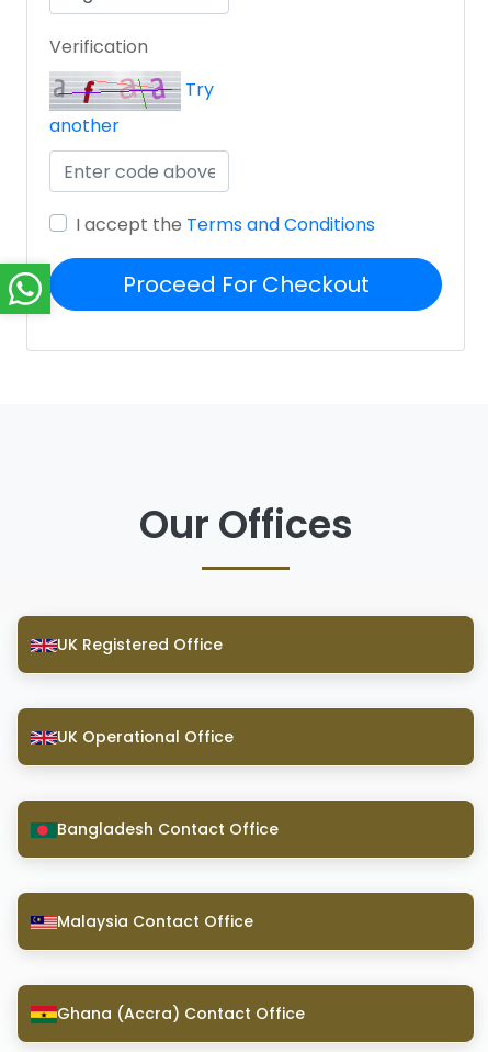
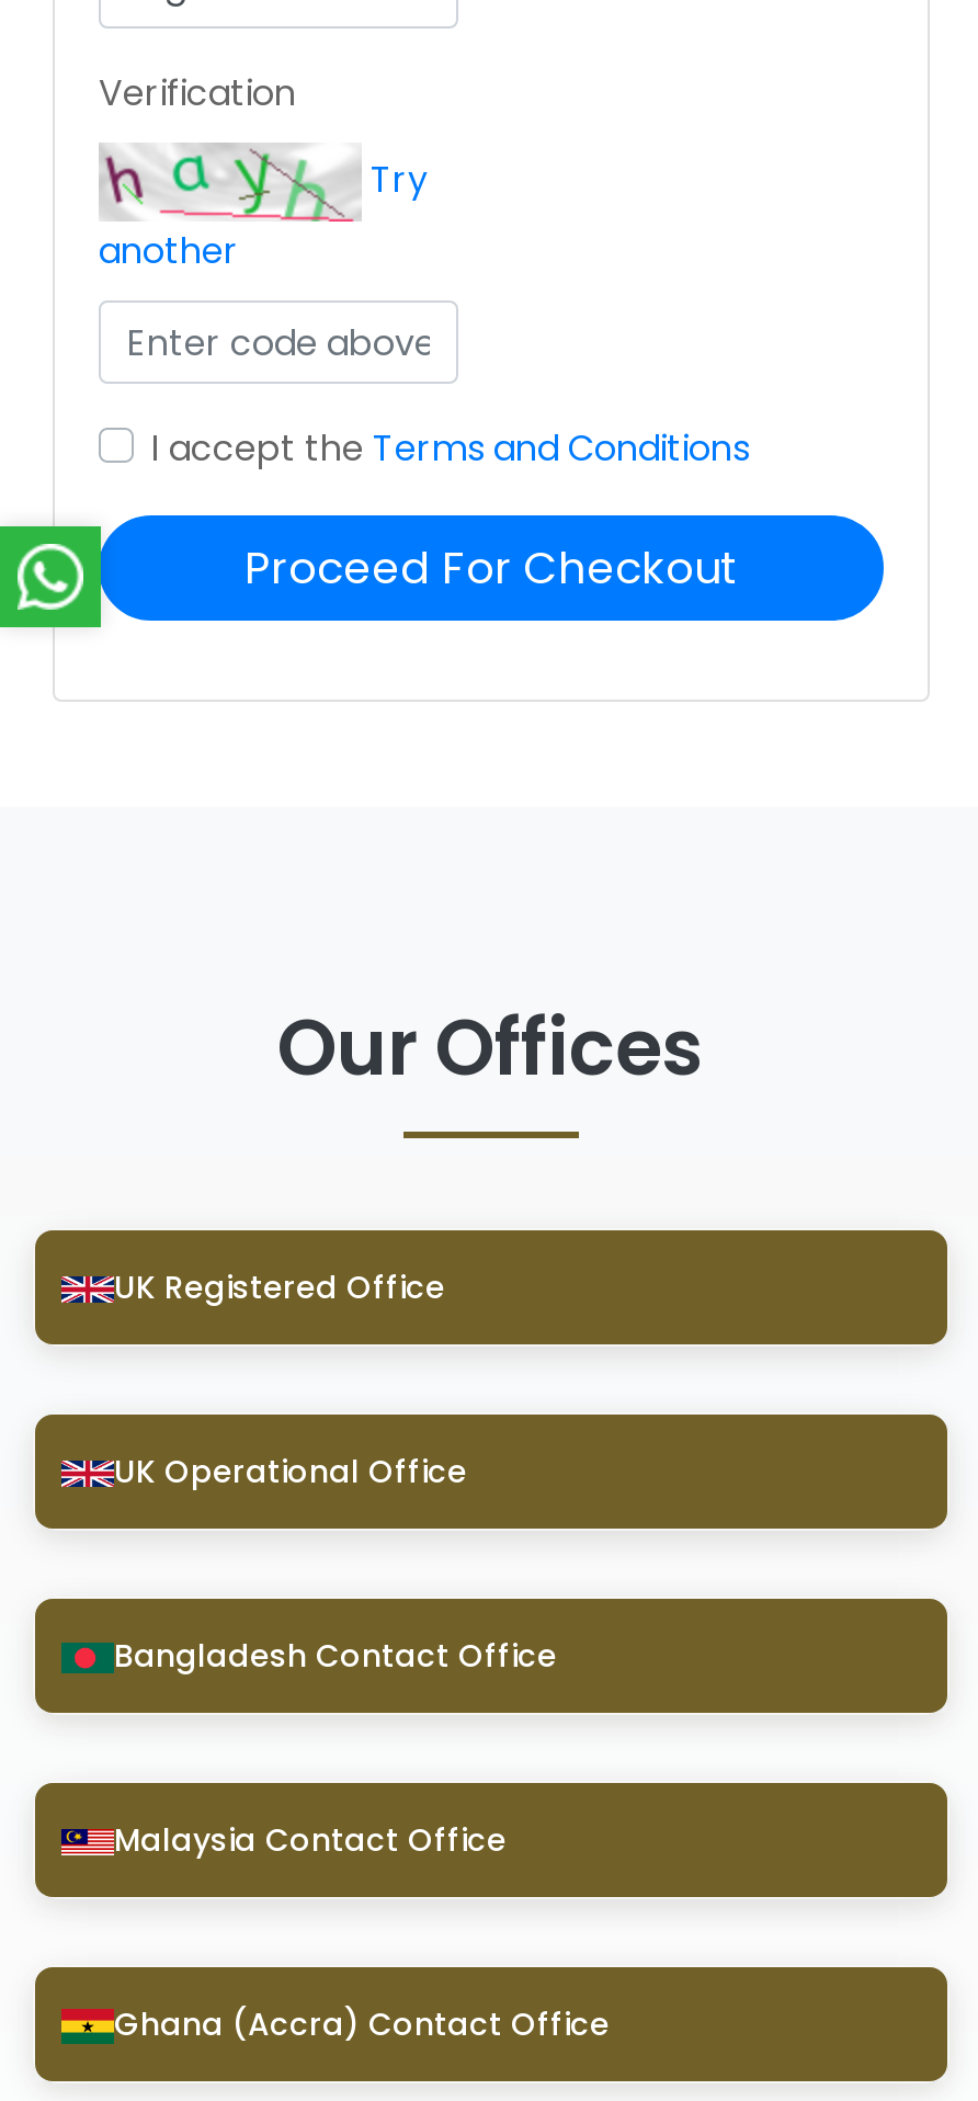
- [image]
+ [image]
